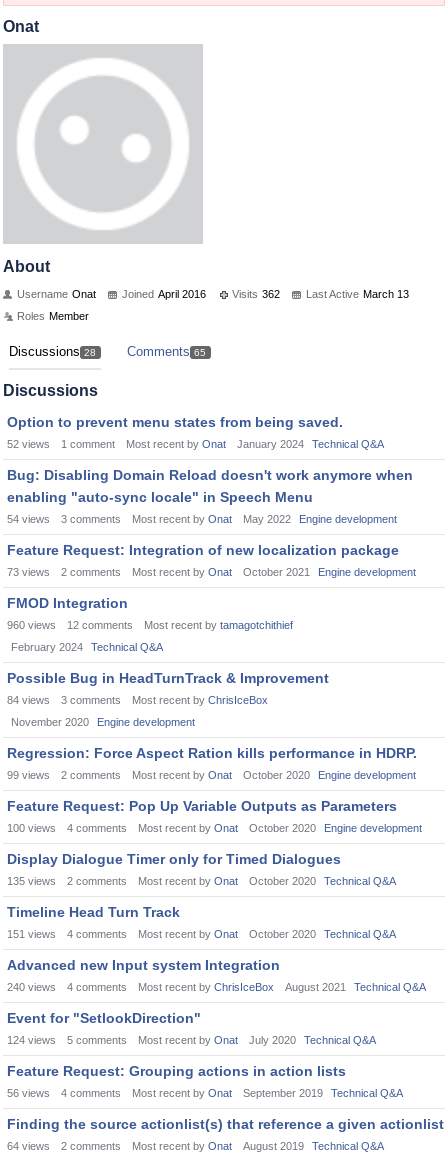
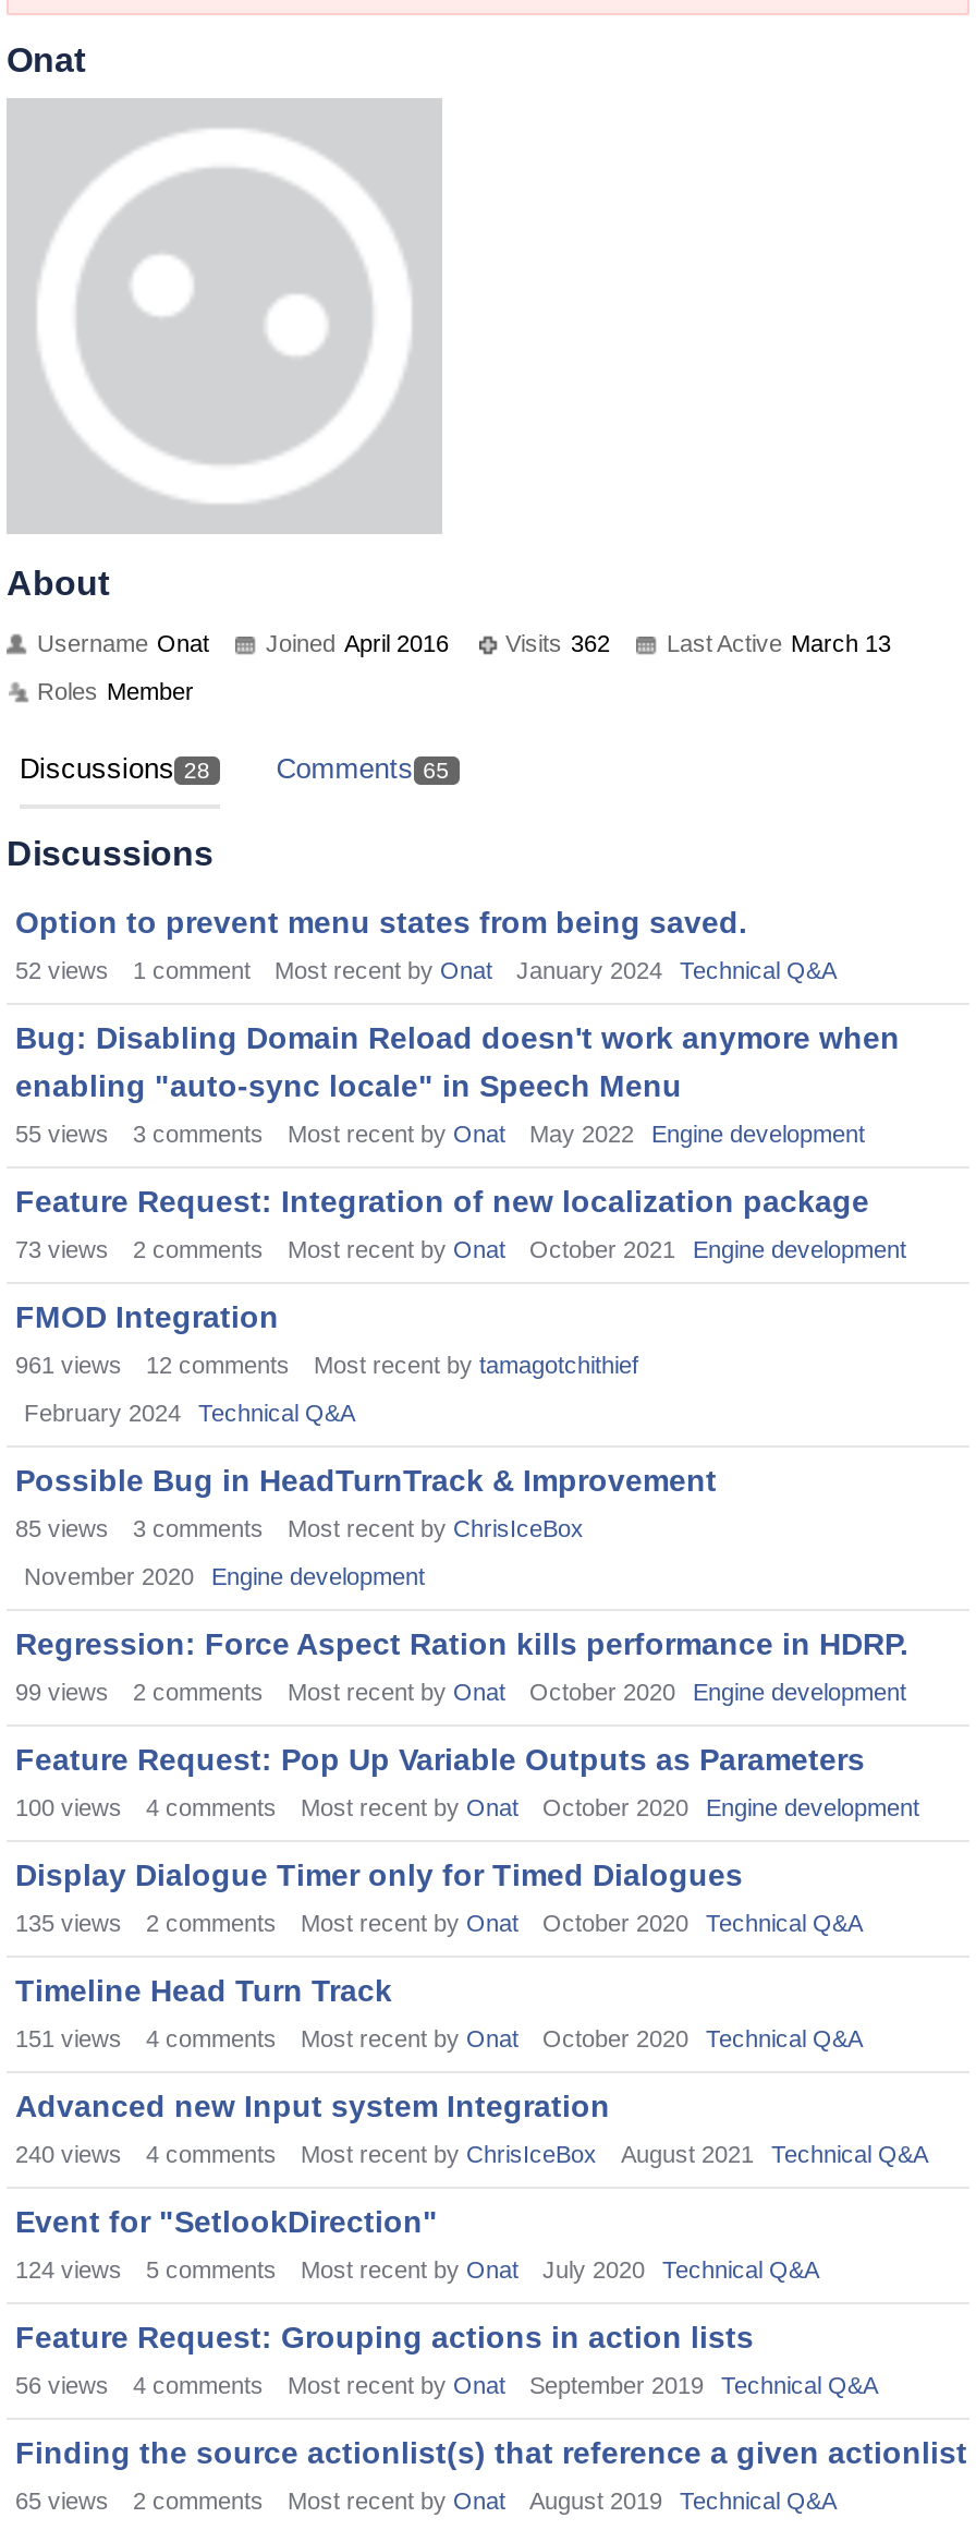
- 54 views 3 comments Most recent by Onat May 2022 Engine development
+ 55 views 3 comments Most recent by Onat May 2022 Engine development

- 960 views 12 comments Most recent by tamagotchithief
+ 961 views 12 comments Most recent by tamagotchithief

- 84 views 3 comments Most recent by ChrisIceBox
+ 85 views 3 comments Most recent by ChrisIceBox

- 64 views 2 comments Most recent by Onat August 2019 Technical Q&A
+ 65 views 2 comments Most recent by Onat August 2019 Technical Q&A
